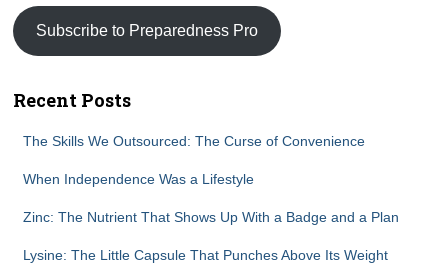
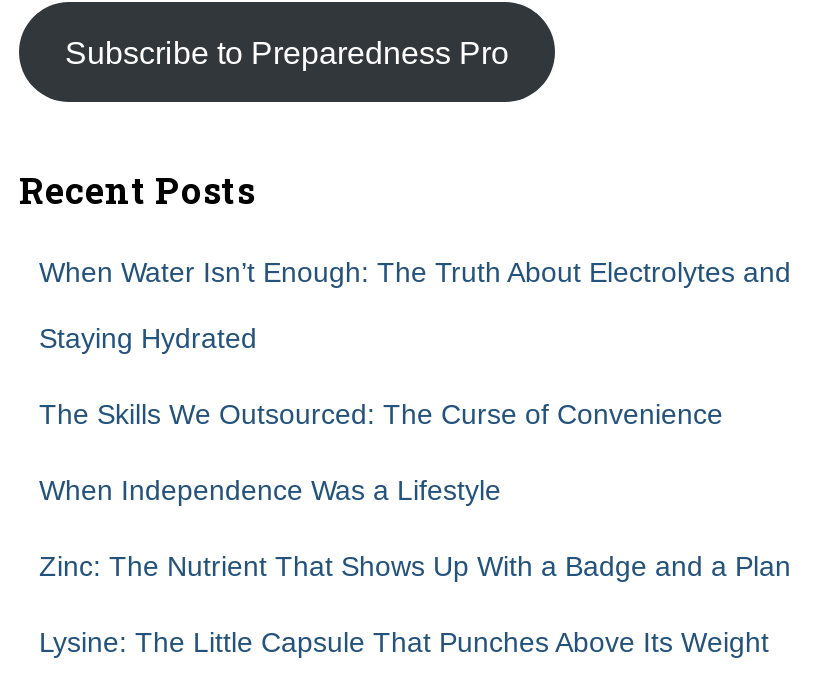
+ When Water Isn’t Enough: The Truth About Electrolytes and
+ Staying Hydrated
